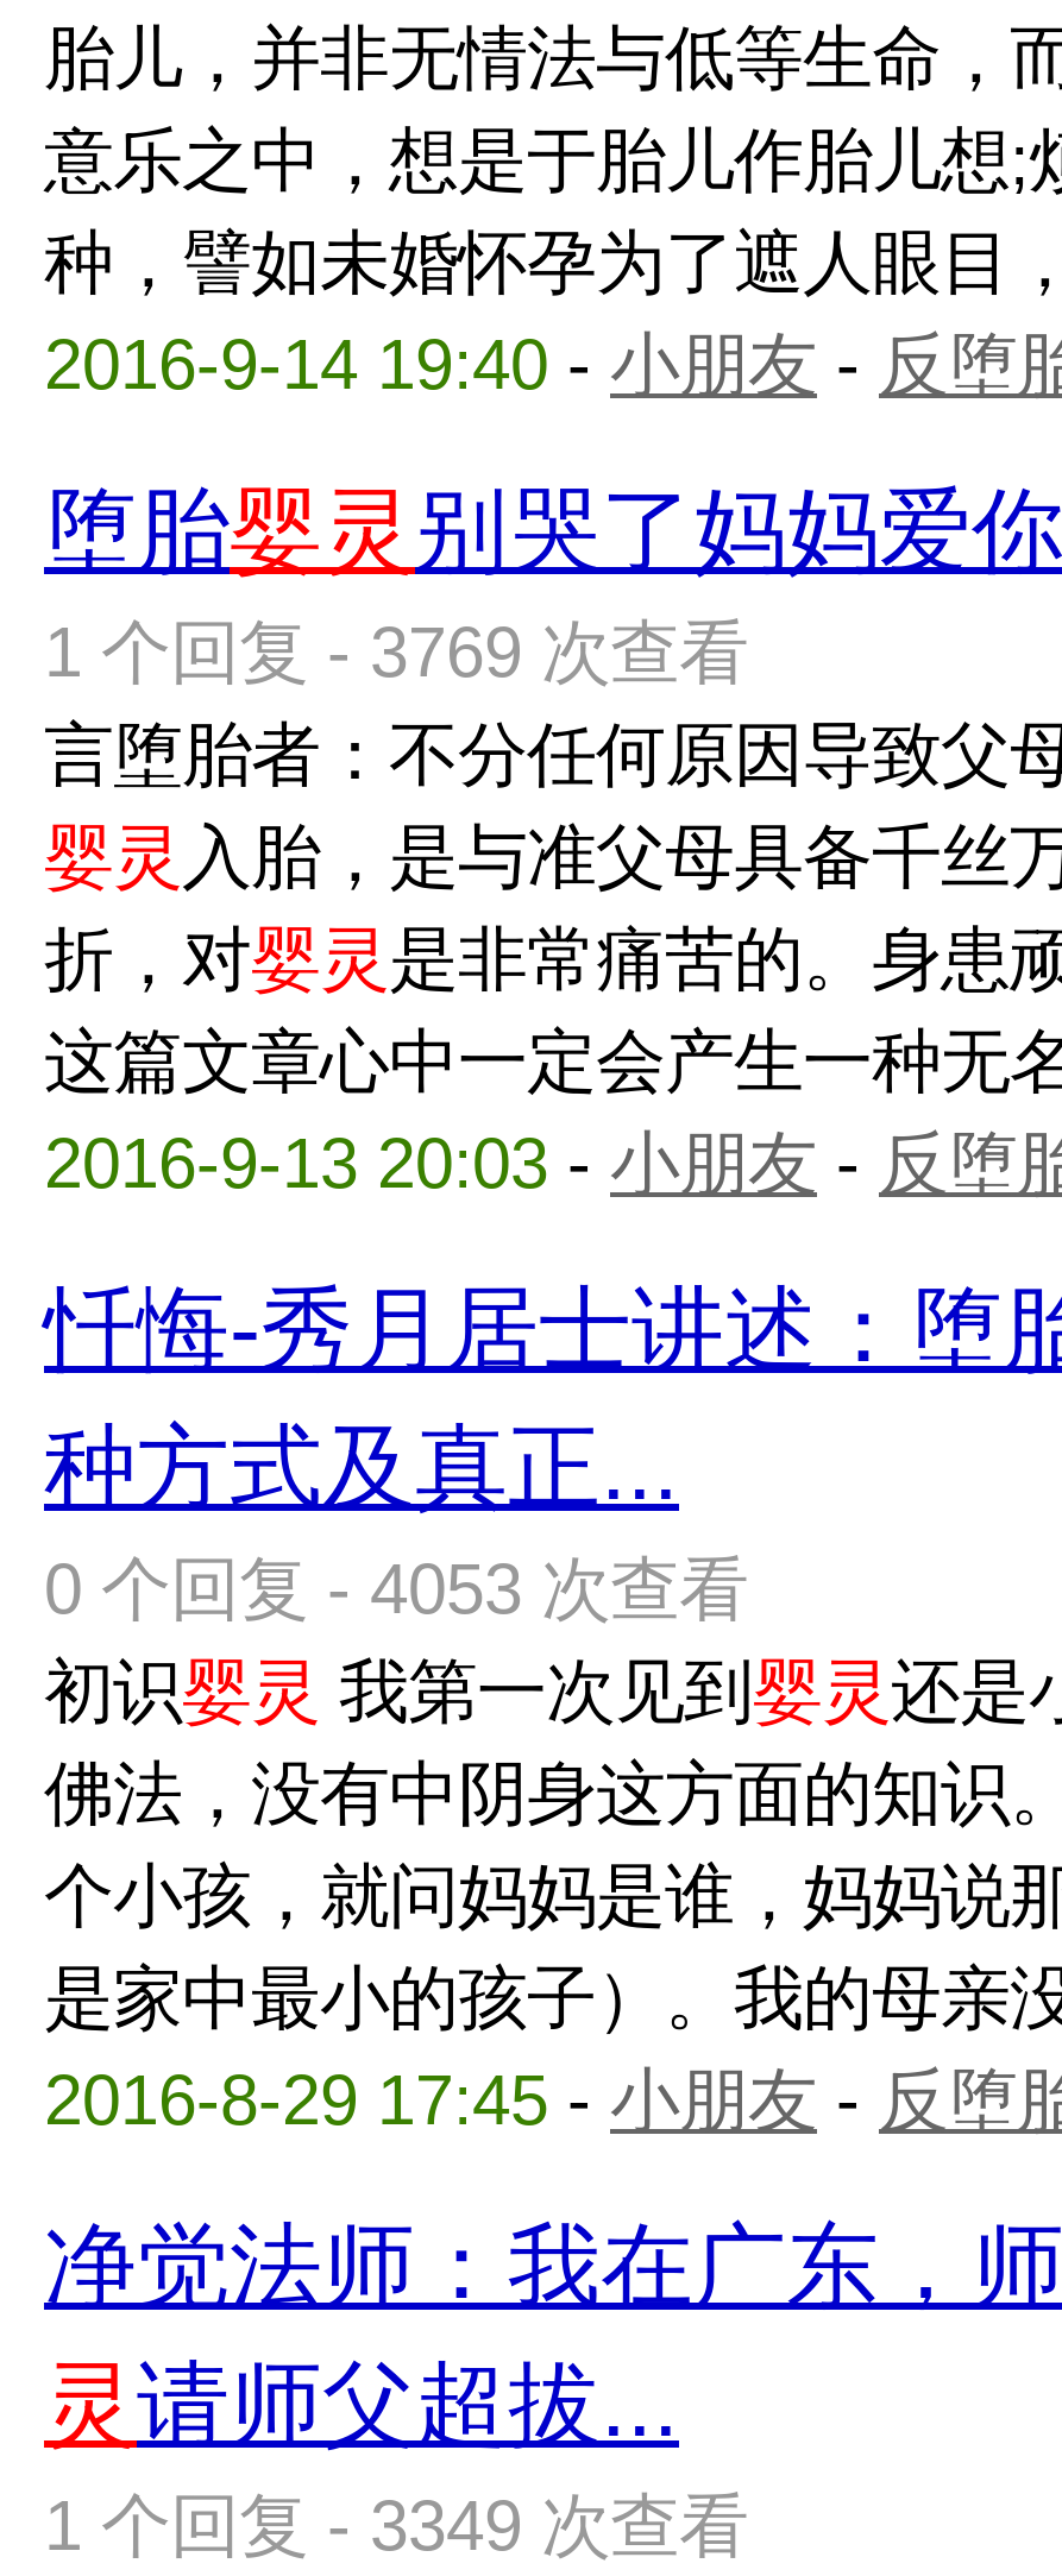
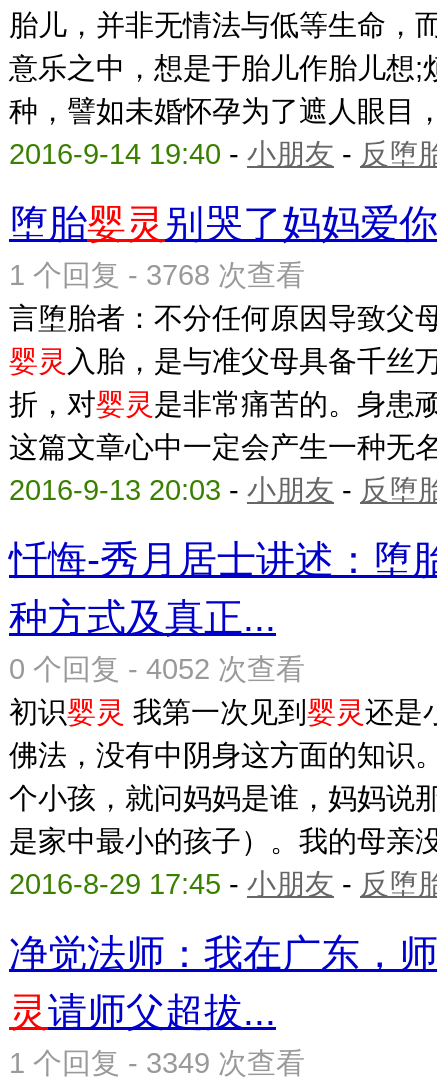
- 1 个回复 - 3769 次查看
+ 1 个回复 - 3768 次查看

- 0 个回复 - 4053 次查看
+ 0 个回复 - 4052 次查看
